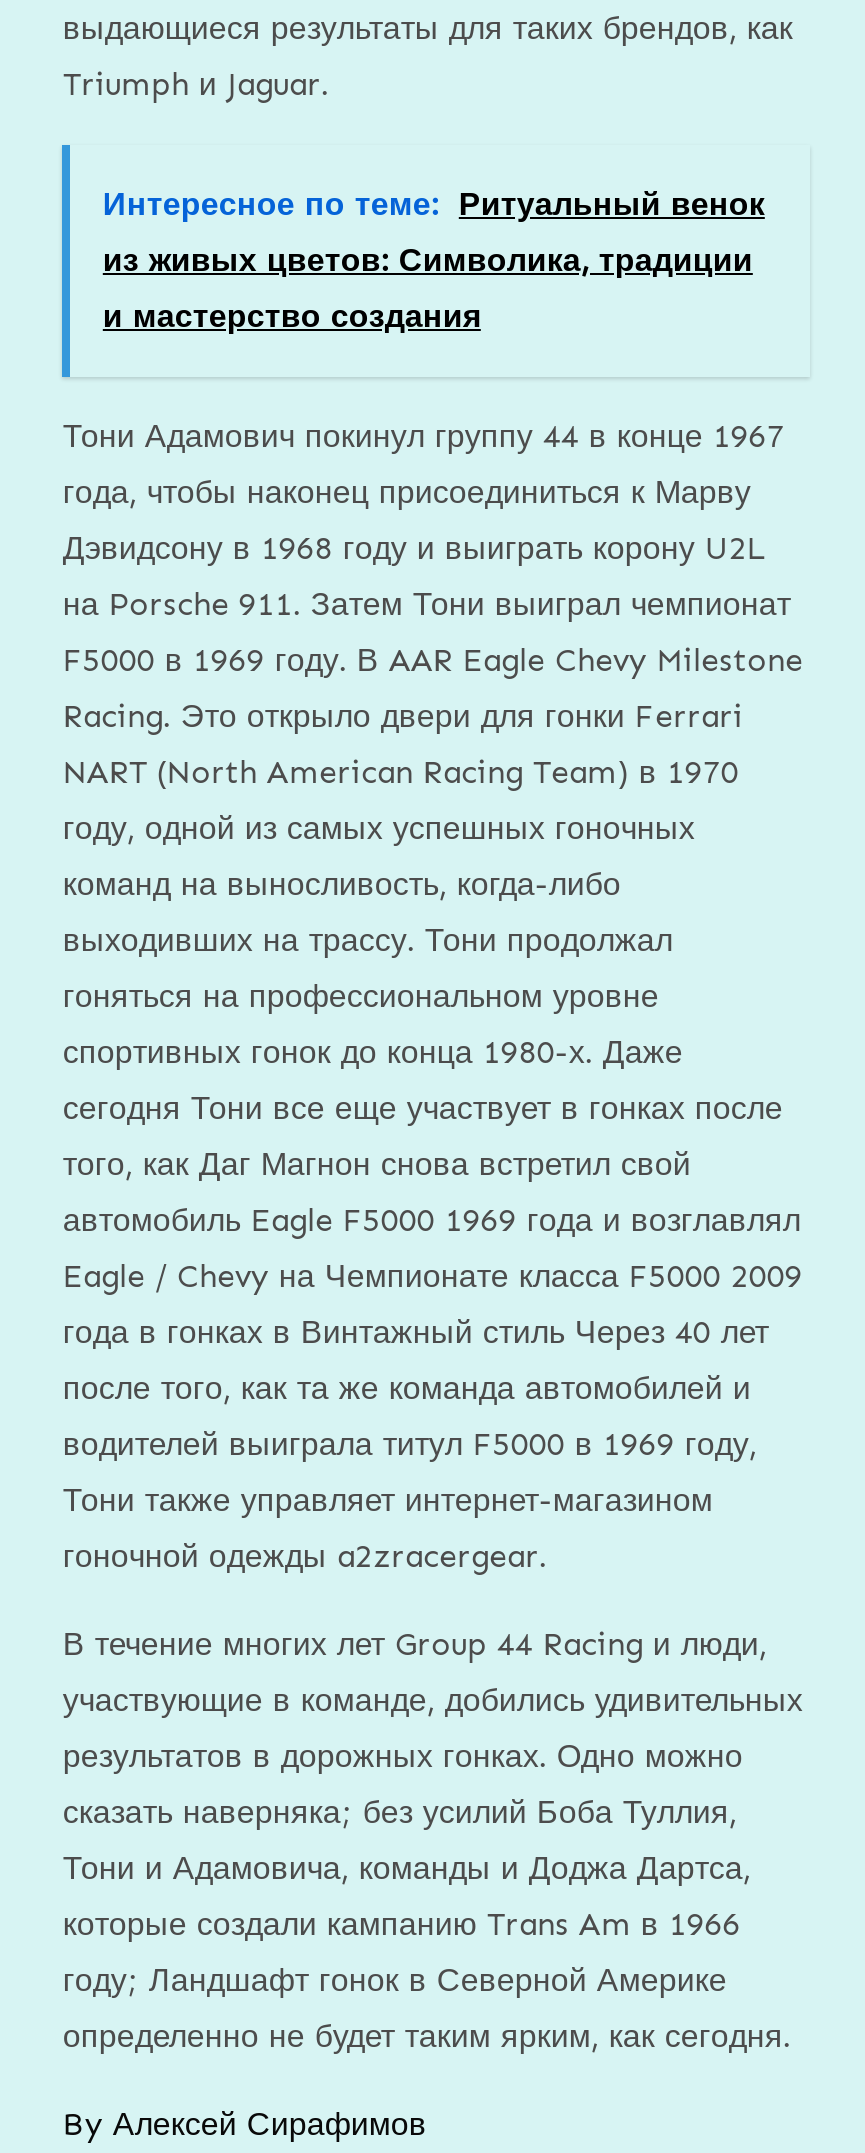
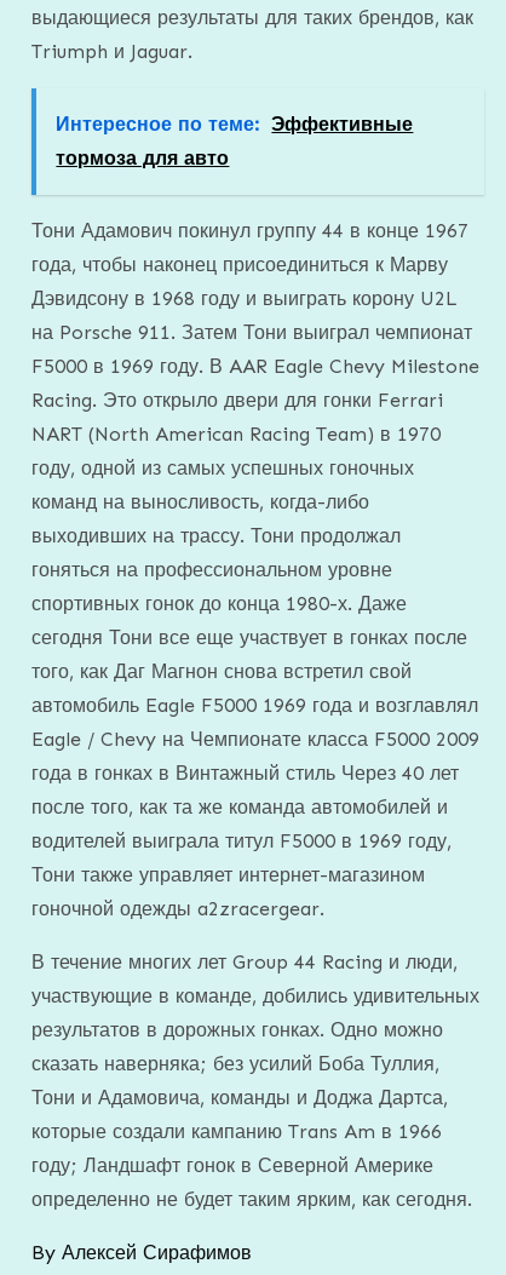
- Интересное по теме: Ритуальный венок
- из живых цветов: Символика, традиции
- и мастерство создания
+ Интересное по теме: Эффективные
+ тормоза для авто
